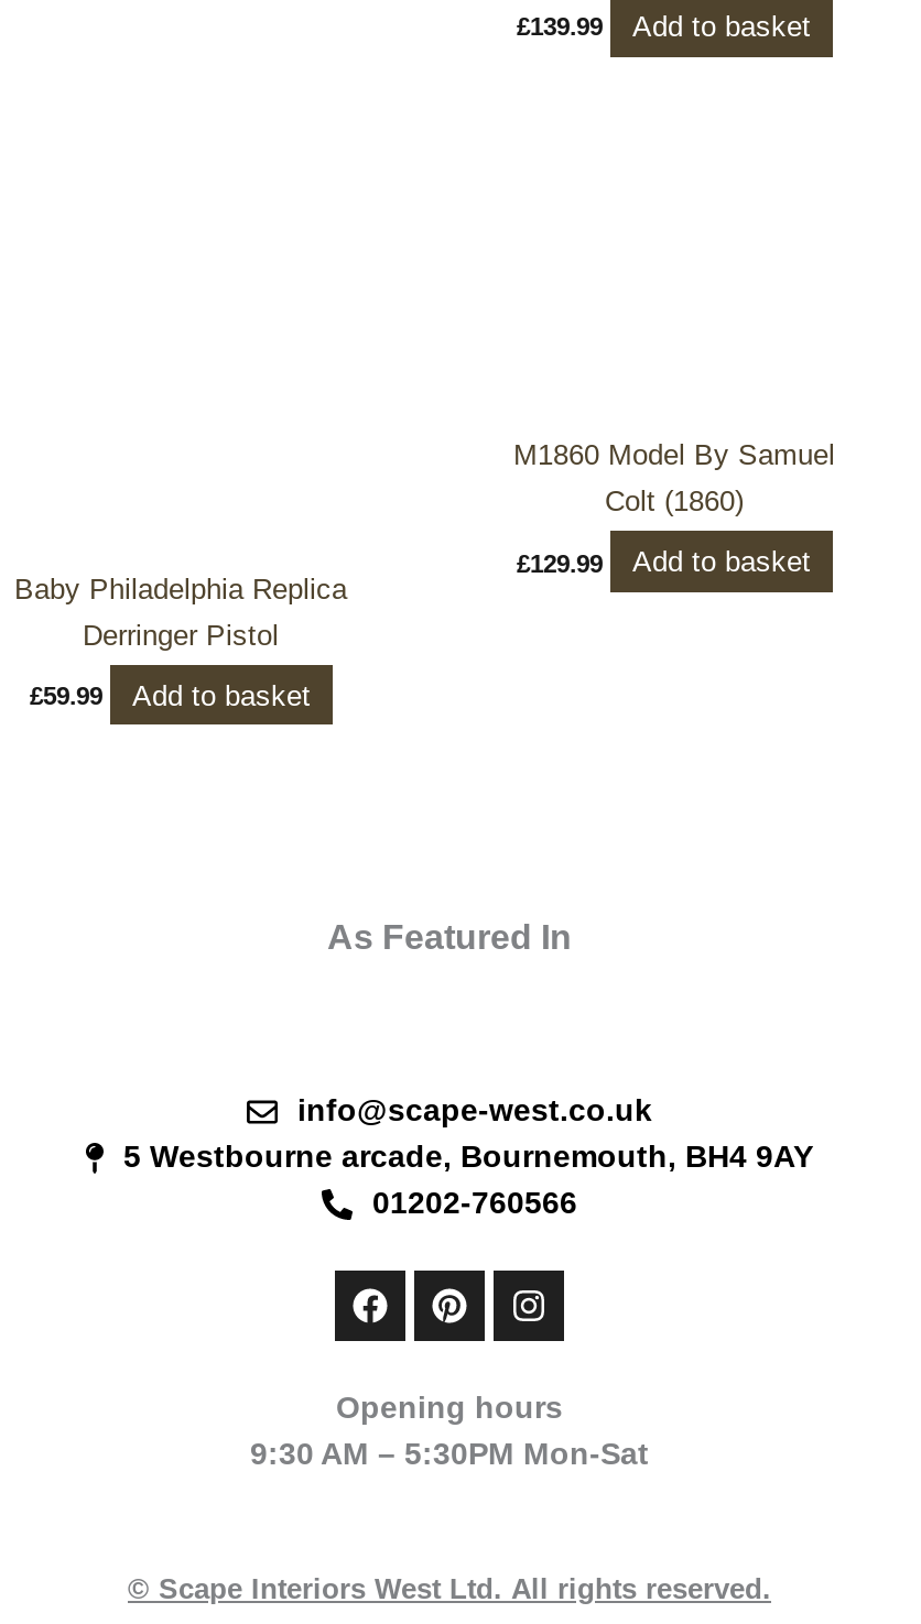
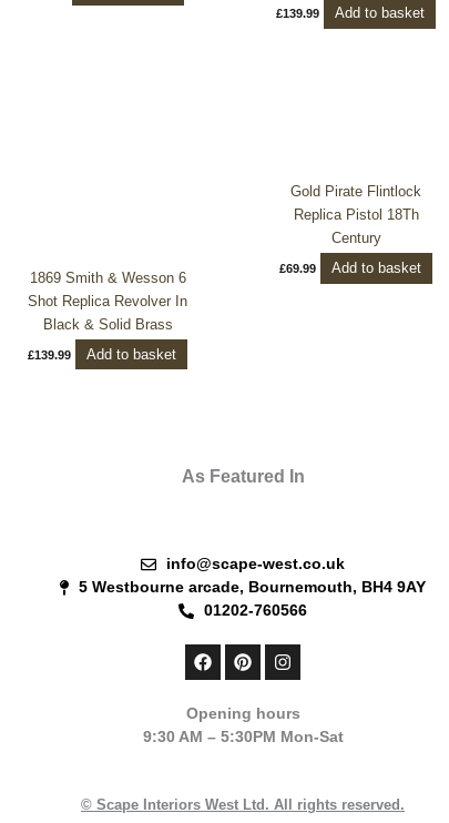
- M1860 Model By Samuel
- Colt (1860)
+ Gold Pirate Flintlock
+ Replica Pistol 18Th
+ Century

- £129.99 Add to basket
+ £69.99 Add to basket

- Baby Philadelphia Replica
- Derringer Pistol
+ 1869 Smith & Wesson 6
+ Shot Replica Revolver In
+ Black & Solid Brass

- £59.99 Add to basket
+ £139.99 Add to basket
